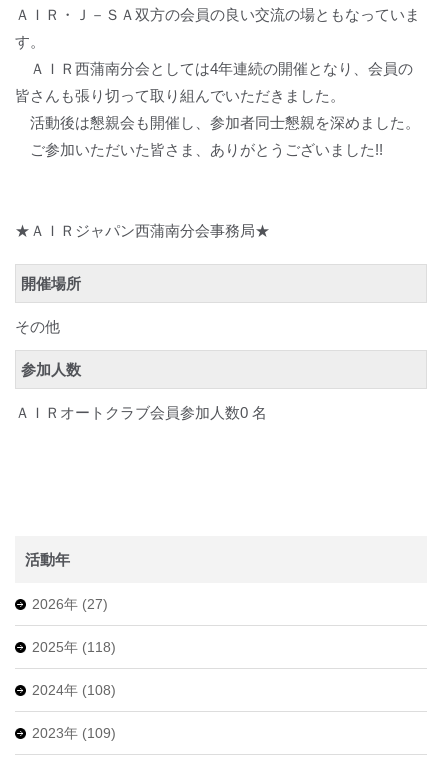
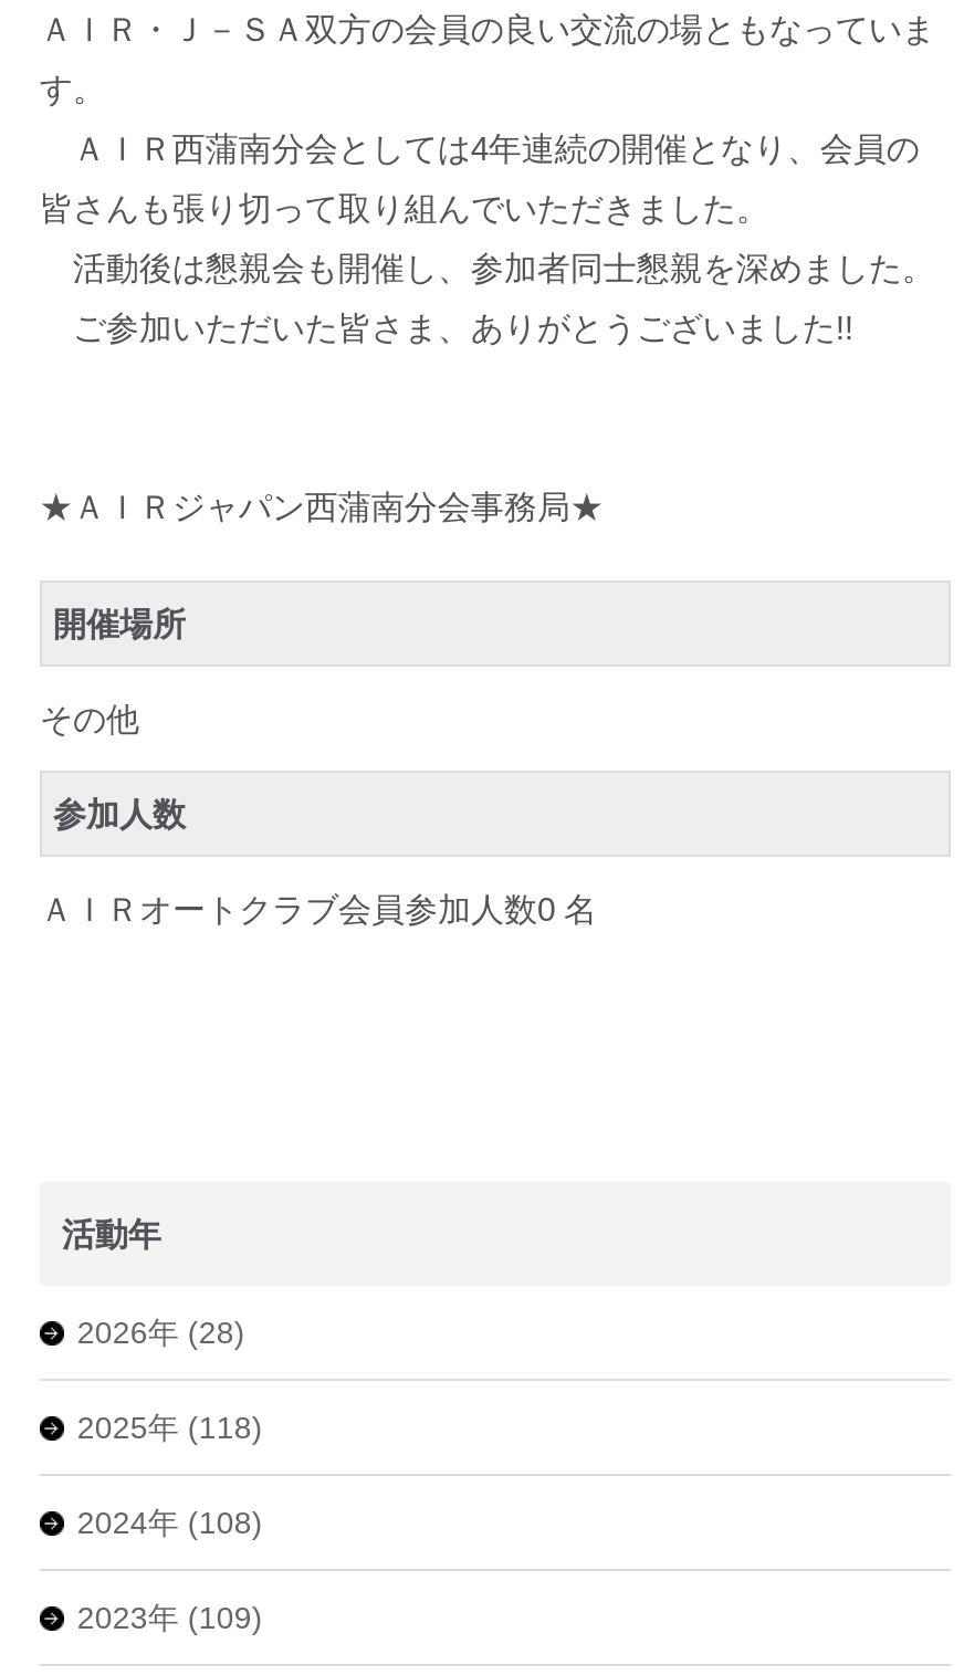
- 2026年 (27)
+ 2026年 (28)
